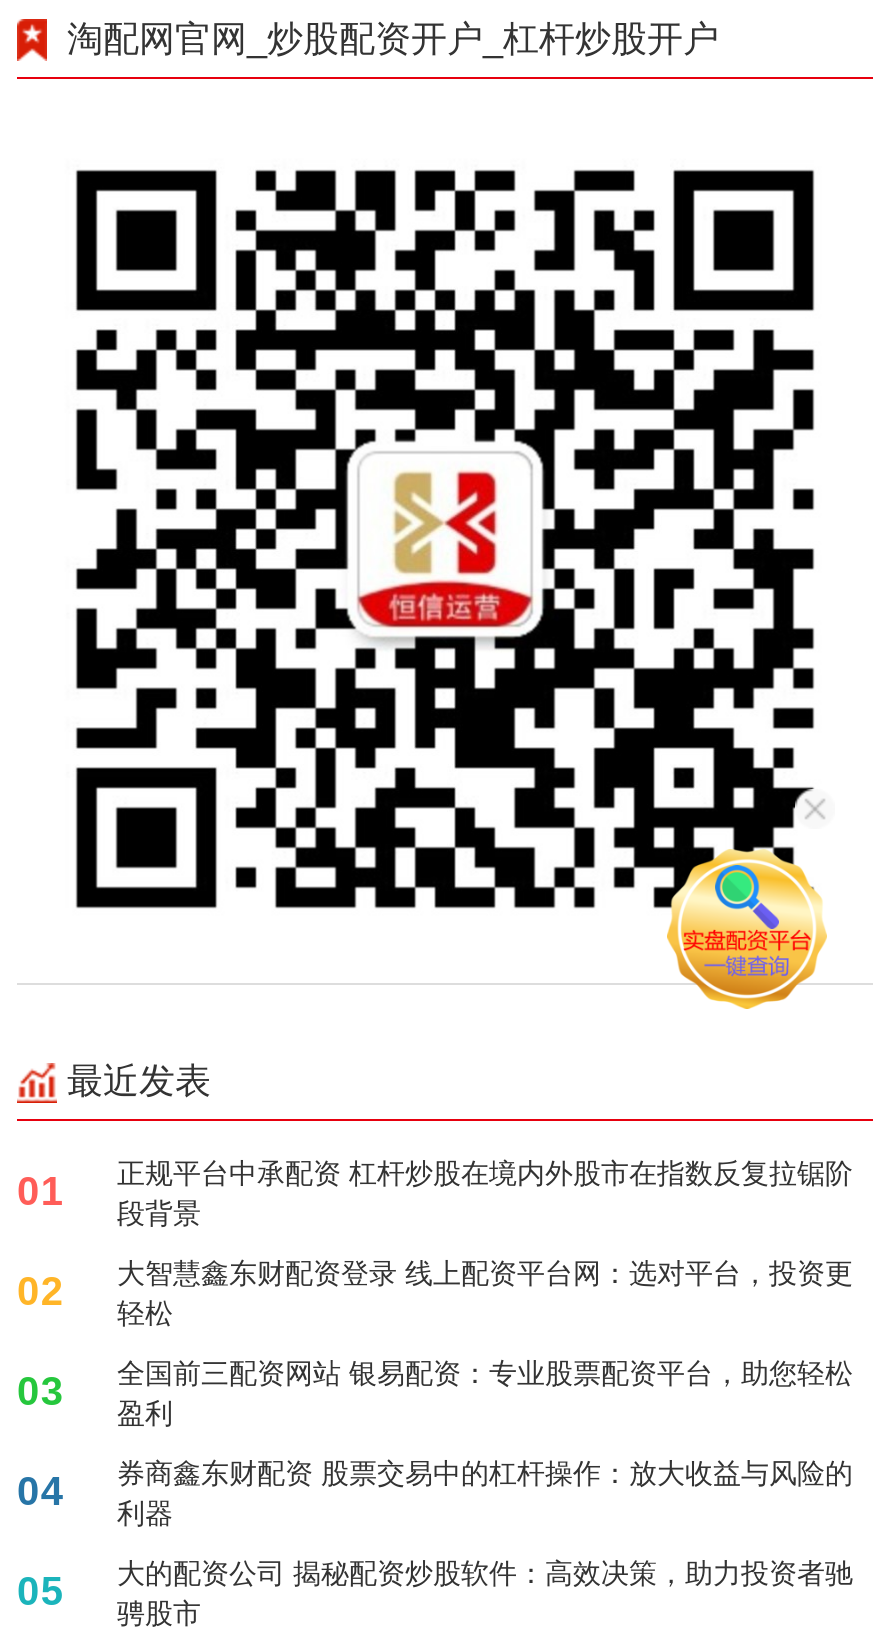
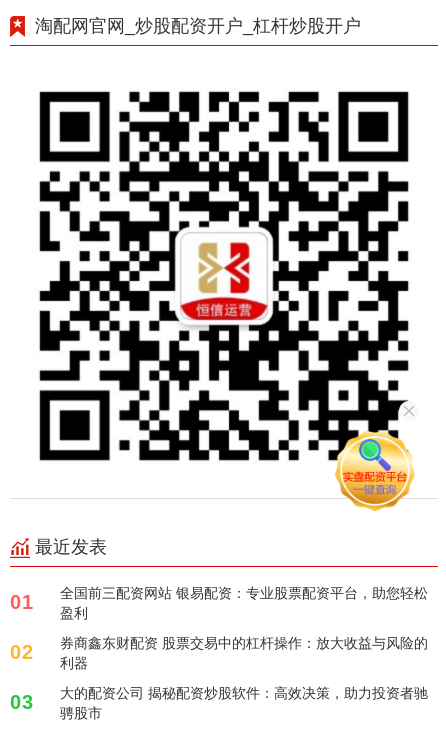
- 正规平台中承配资 杠杆炒股在境内外股市在指数反复拉锯阶
- 段背景
- 02
- 大智慧鑫东财配资登录 线上配资平台网：选对平台，投资更
- 轻松
- 03

- 04
+ 02

- 05
+ 03
